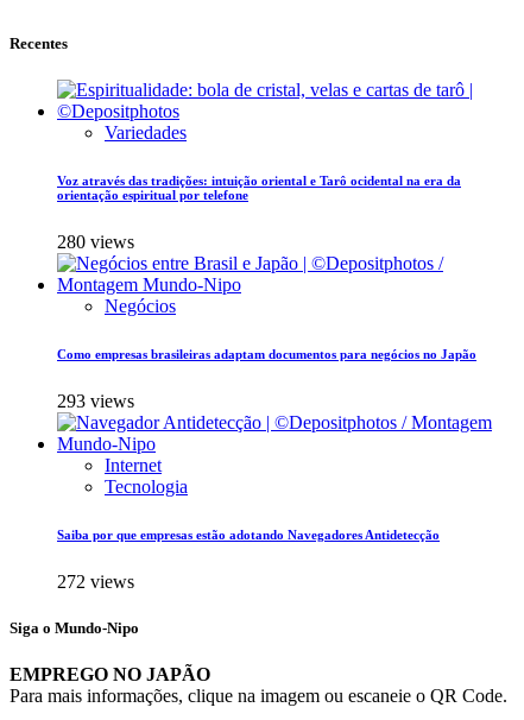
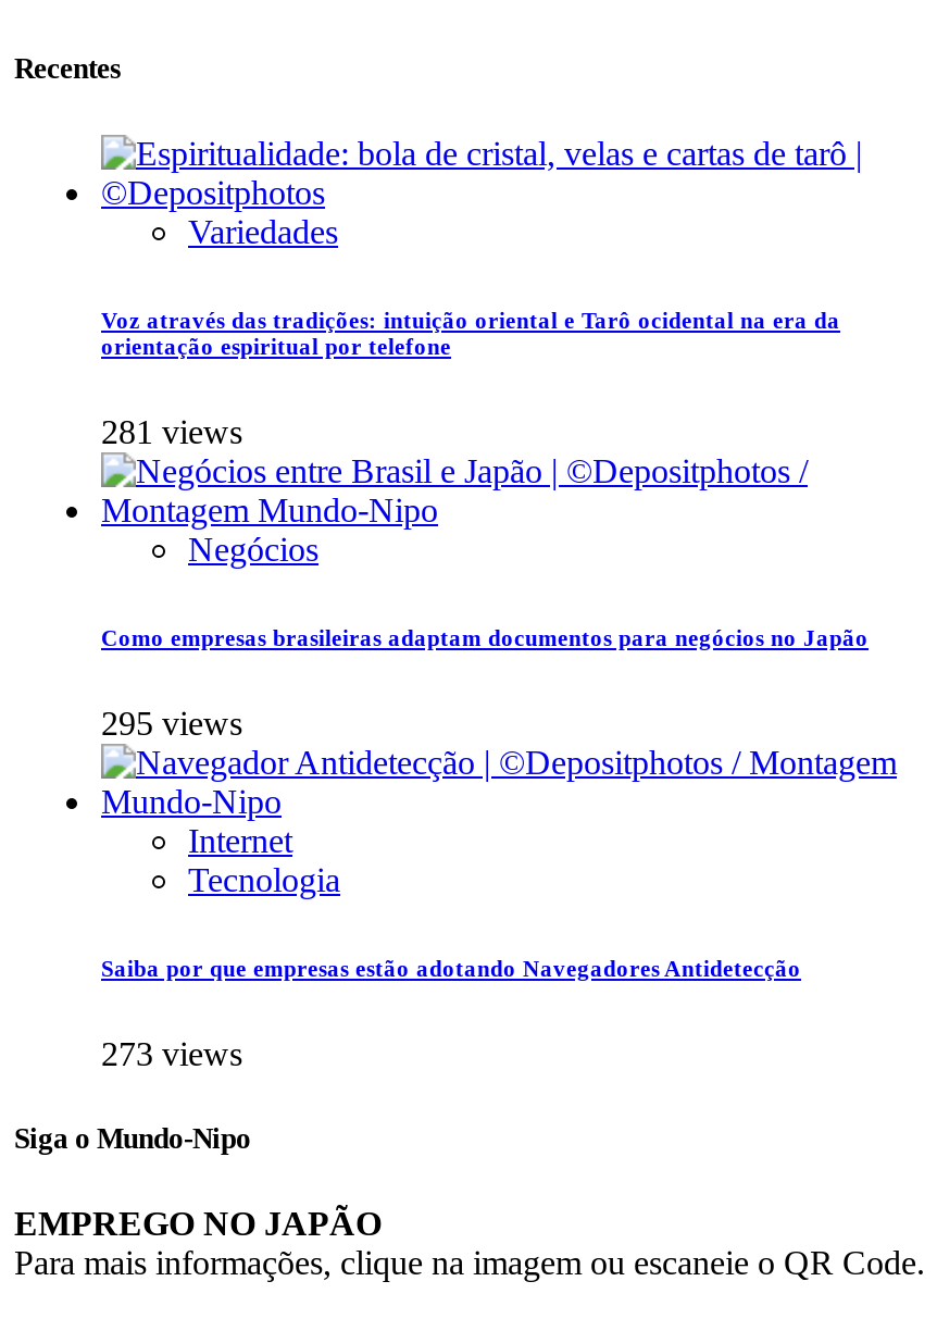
- 280 views
+ 281 views

- 293 views
+ 295 views

- 272 views
+ 273 views
